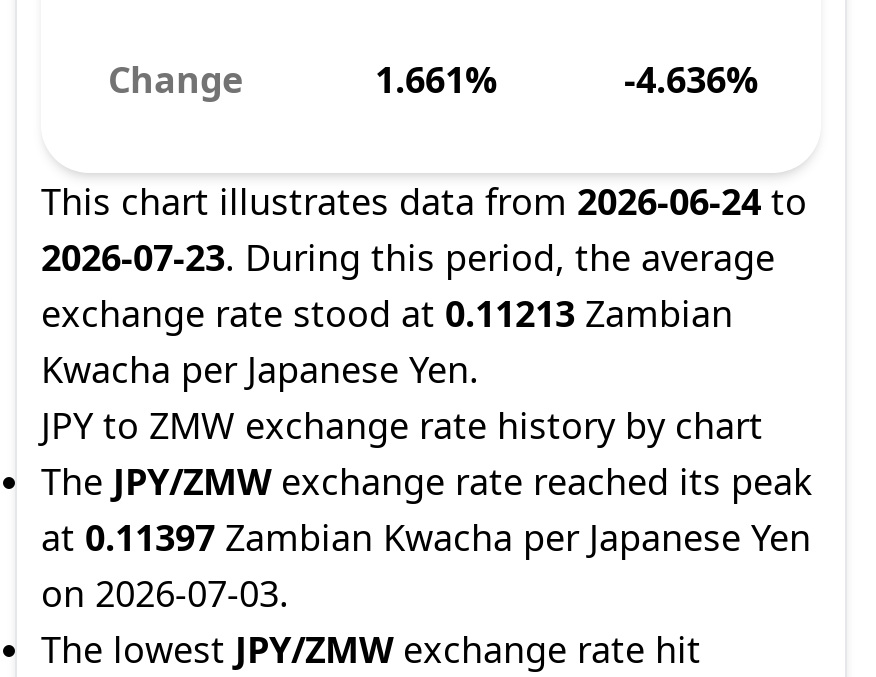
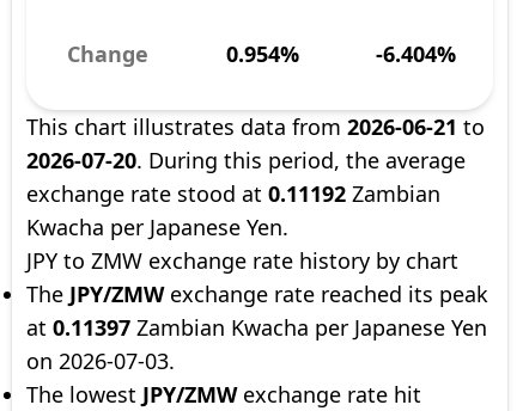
- 1.661%
+ 0.954%

- -4.636%
+ -6.404%

- This chart illustrates data from 2026-06-24 to
+ This chart illustrates data from 2026-06-21 to

- 2026-07-23. During this period, the average
+ 2026-07-20. During this period, the average

- exchange rate stood at 0.11213 Zambian
+ exchange rate stood at 0.11192 Zambian
